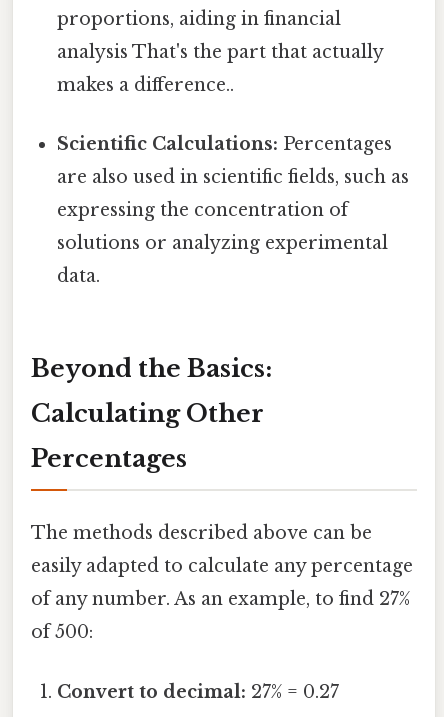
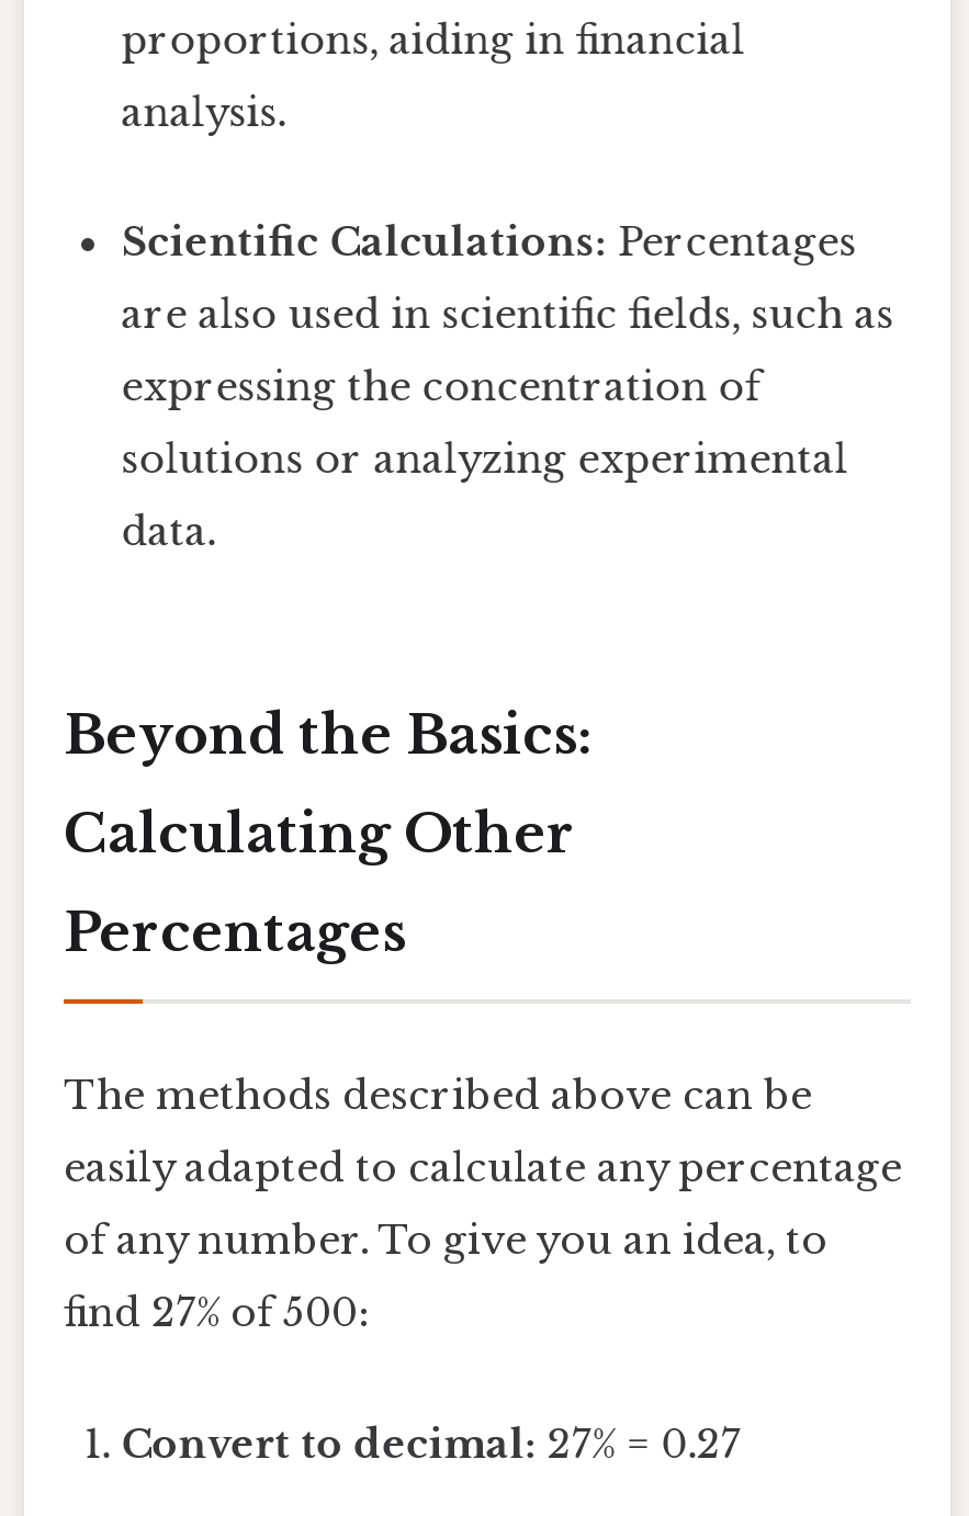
- analysis That's the part that actually
- makes a difference..
+ analysis.

- of any number. As an example, to find 27%
+ of any number. To give you an idea, to

- of 500:
+ find 27% of 500:
